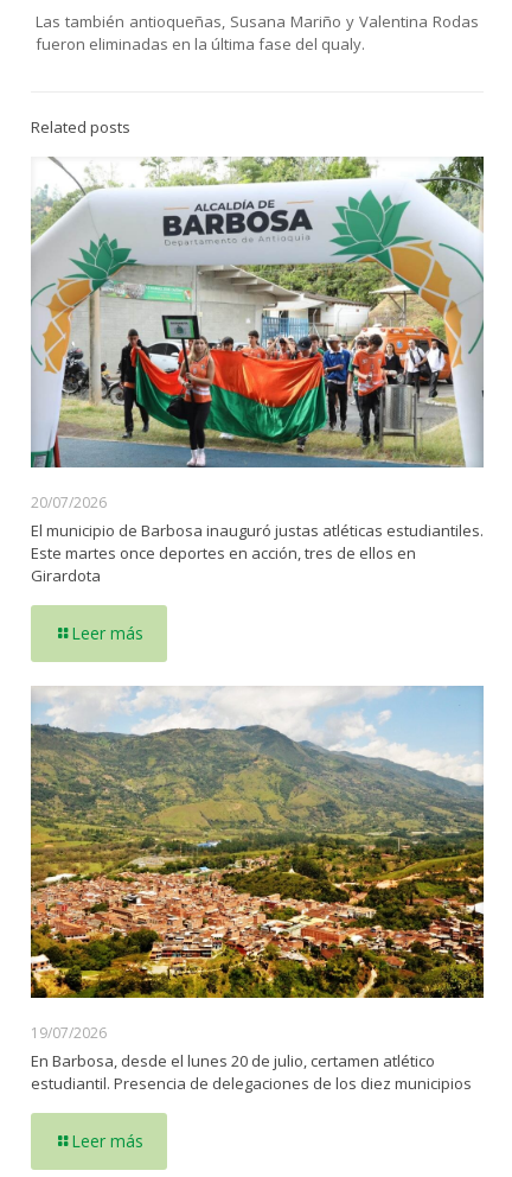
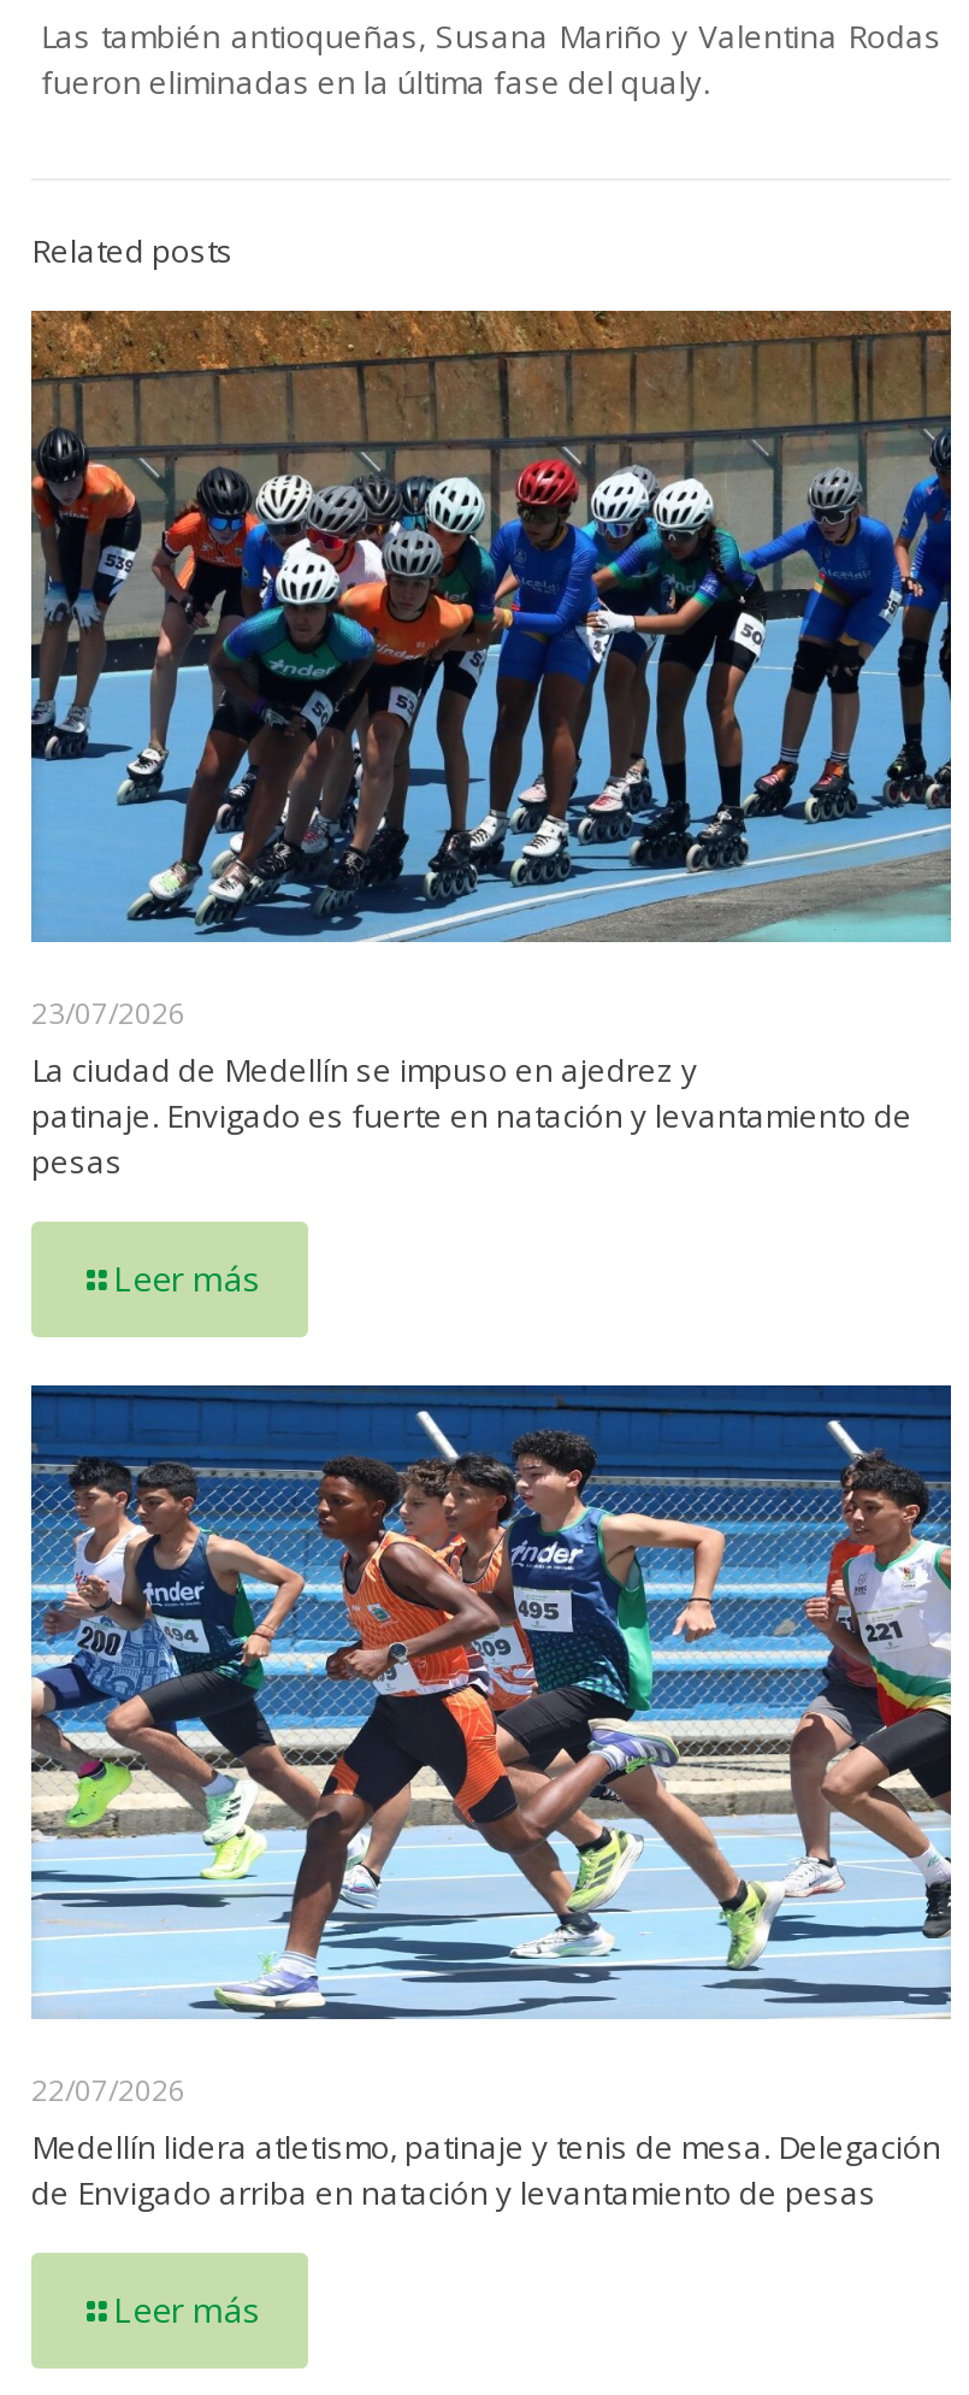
- [image]
- 20/07/2026
- El municipio de Barbosa inauguró justas atléticas estudiantiles.
- Este martes once deportes en acción, tres de ellos en
- Girardota
+ [image]
+ 23/07/2026
+ La ciudad de Medellín se impuso en ajedrez y
+ patinaje. Envigado es fuerte en natación y levantamiento de
+ pesas

- [image]
- 19/07/2026
- En Barbosa, desde el lunes 20 de julio, certamen atlético
- estudiantil. Presencia de delegaciones de los diez municipios
+ [image]
+ 22/07/2026
+ Medellín lidera atletismo, patinaje y tenis de mesa. Delegación
+ de Envigado arriba en natación y levantamiento de pesas
